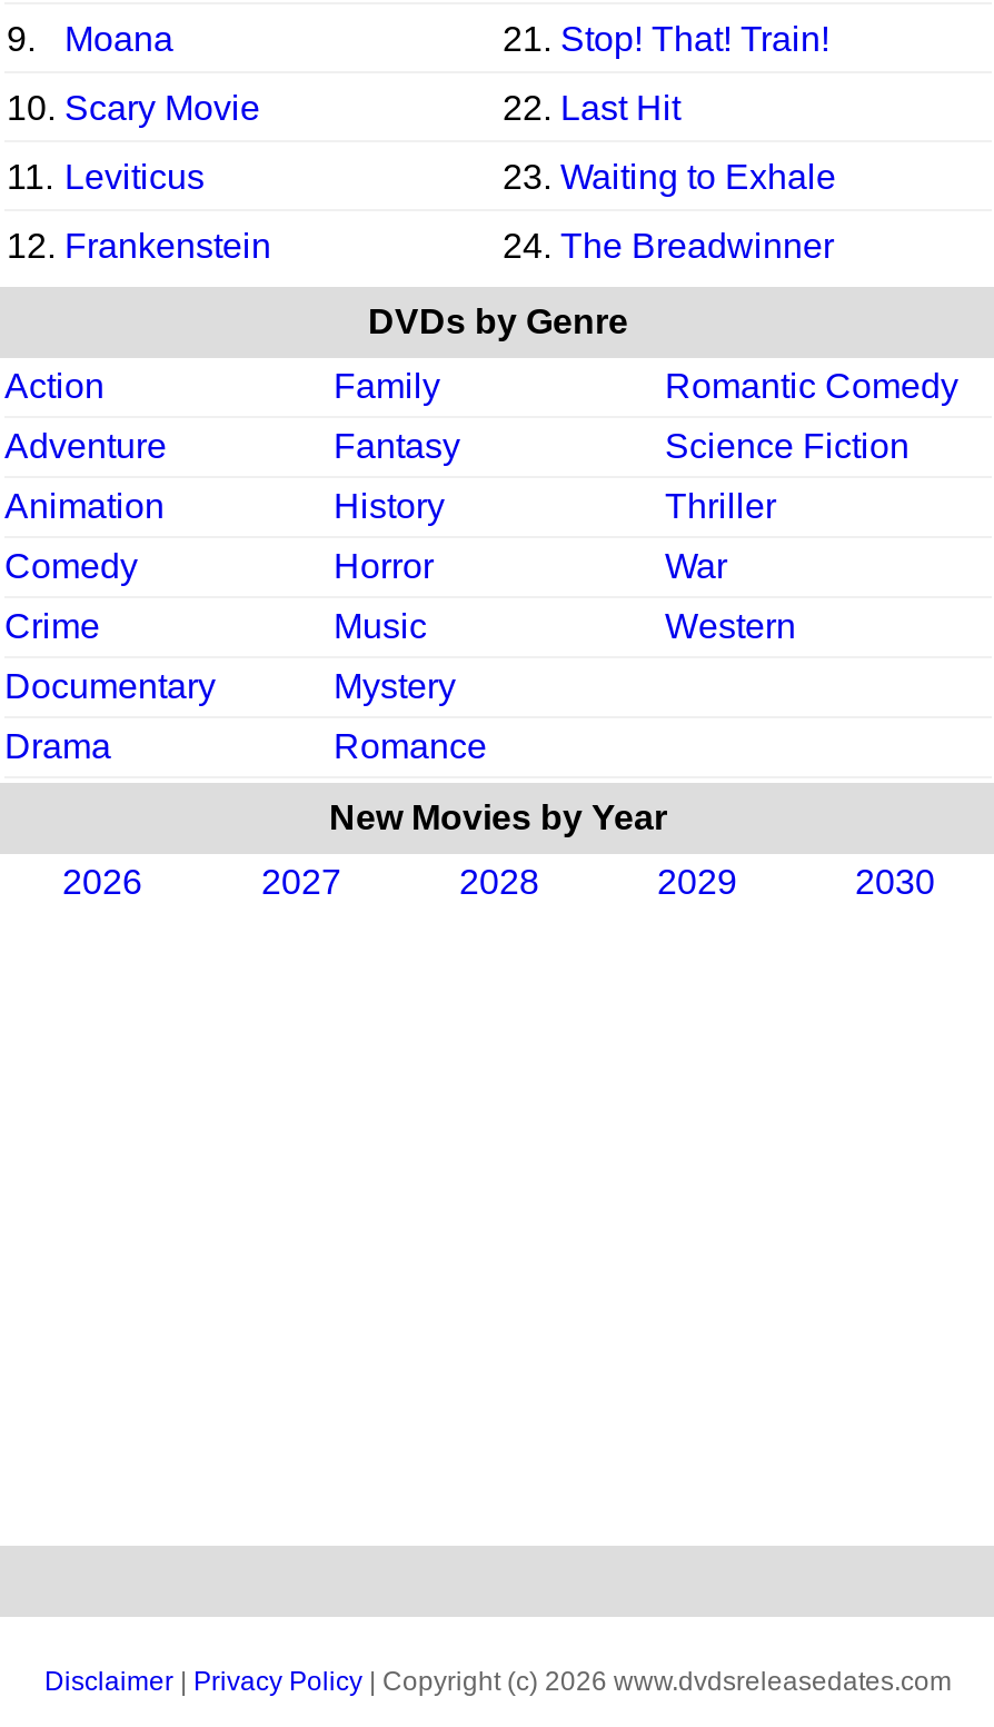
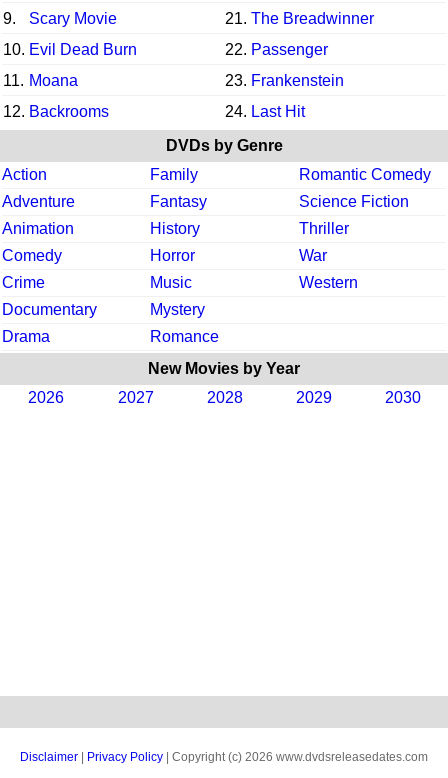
- Moana
- 21. Stop! That! Train!
+ Scary Movie
+ 21. The Breadwinner

- 10. Scary Movie
- 22. Last Hit
+ 10. Evil Dead Burn
+ 22. Passenger

- 11. Leviticus
- 23. Waiting to Exhale
+ 11. Moana
+ 23. Frankenstein

- 12. Frankenstein
- 24. The Breadwinner
+ 12. Backrooms
+ 24. Last Hit
